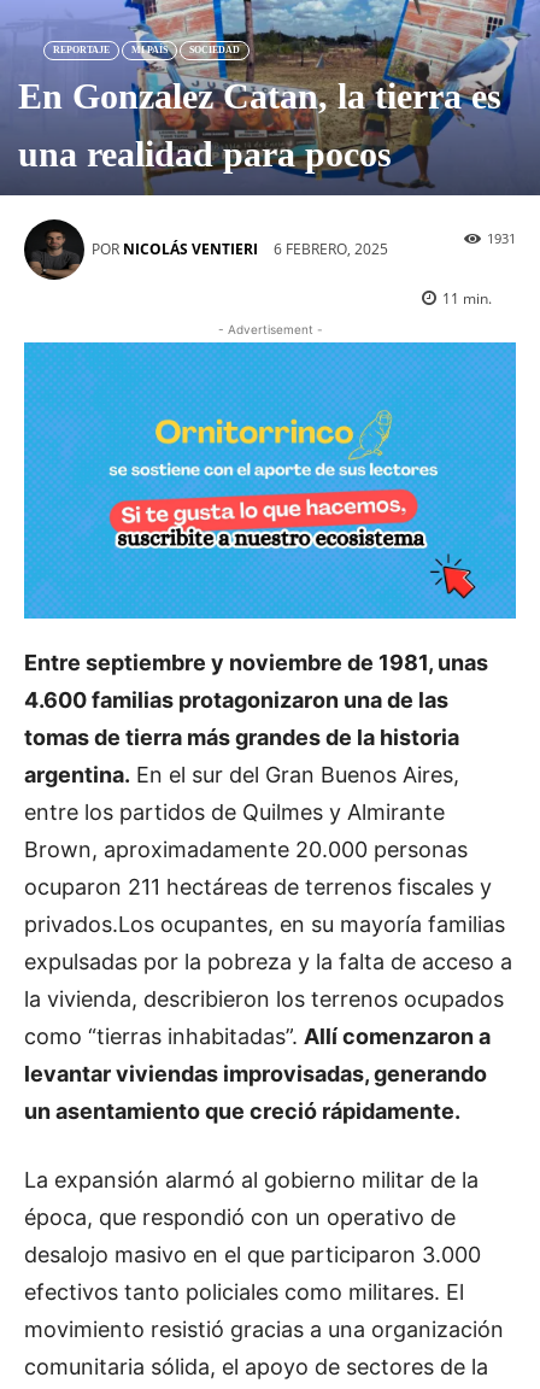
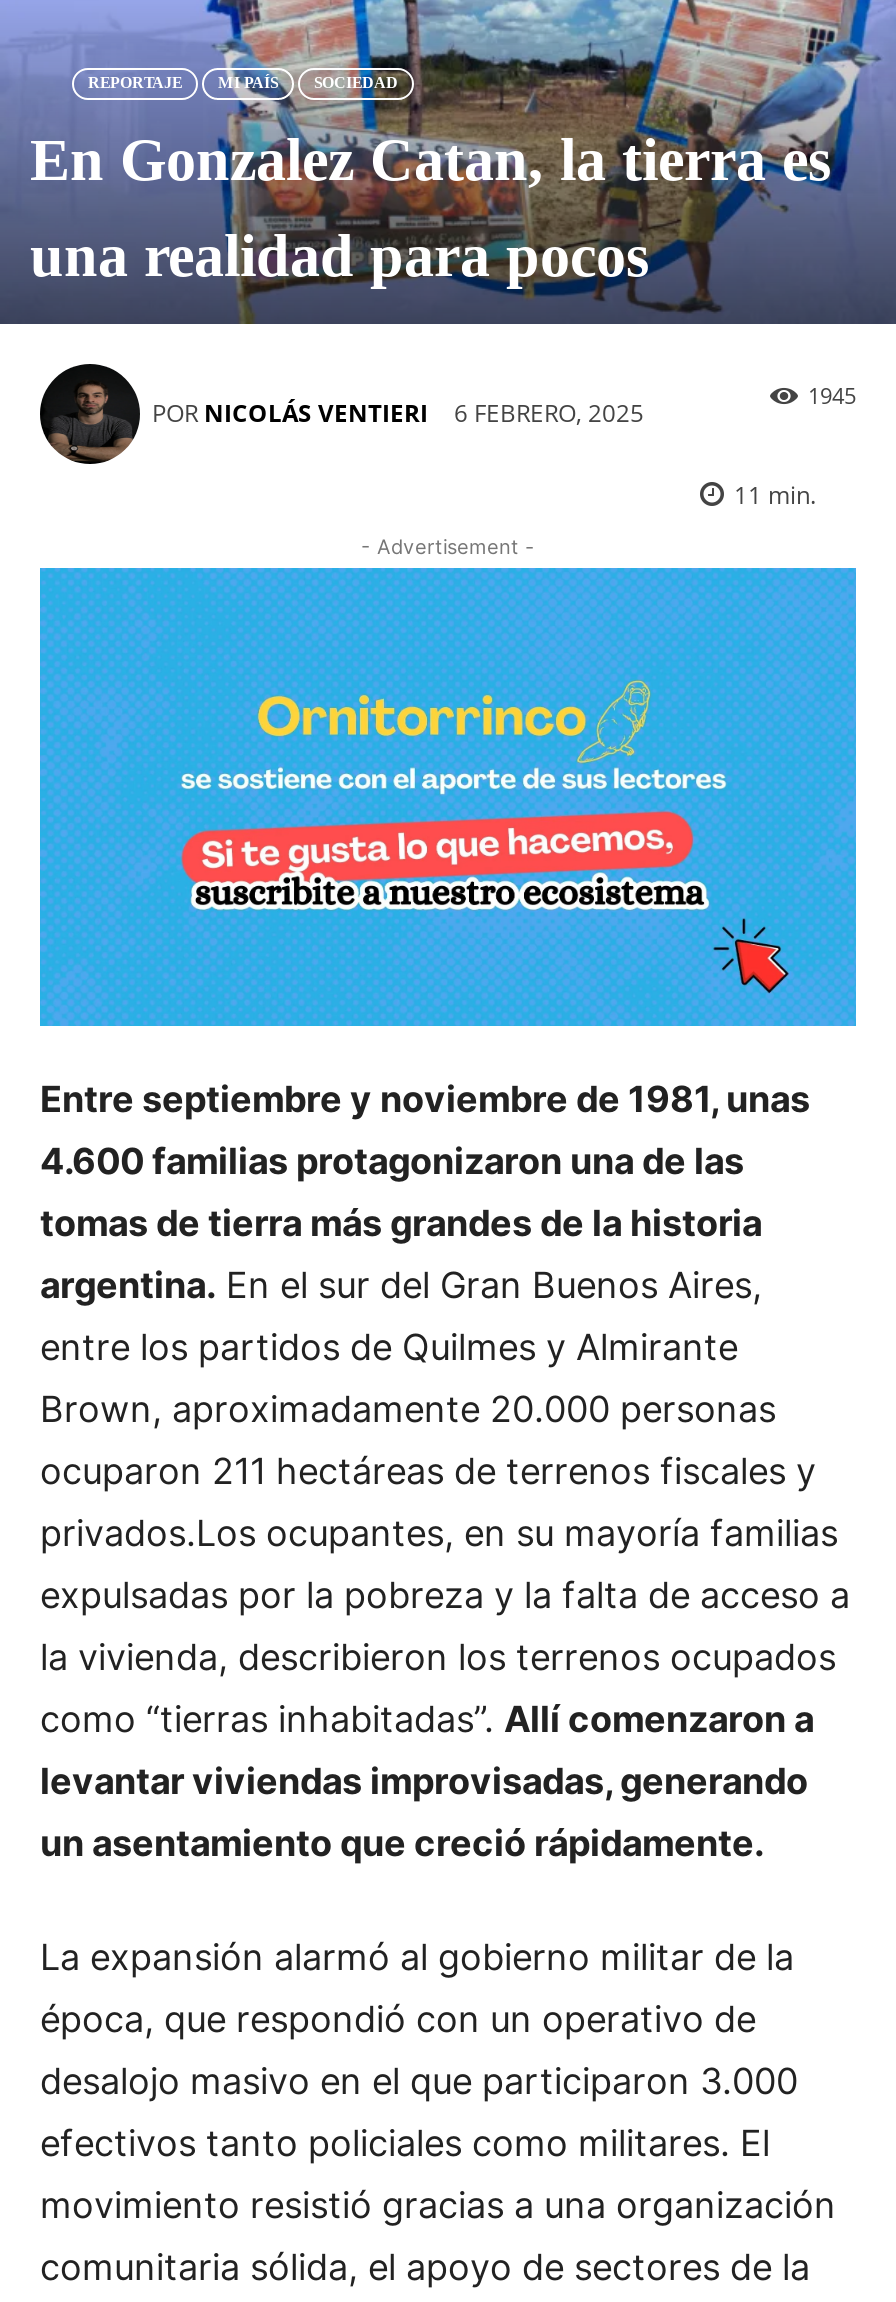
- 1931
+ 1945
